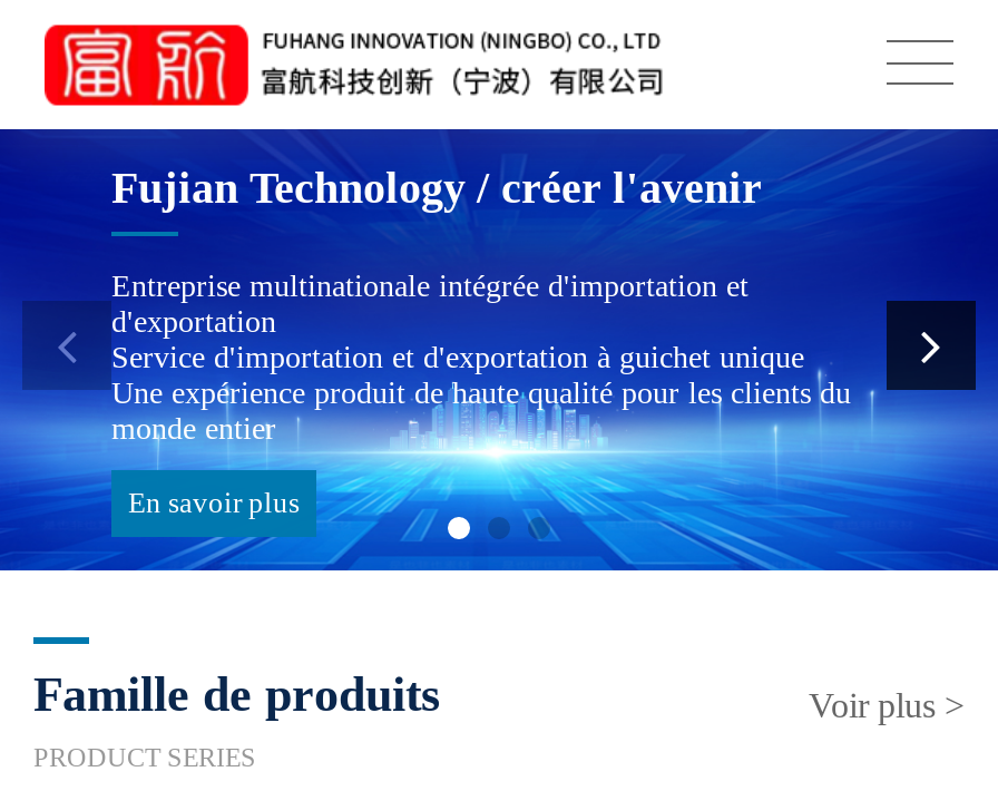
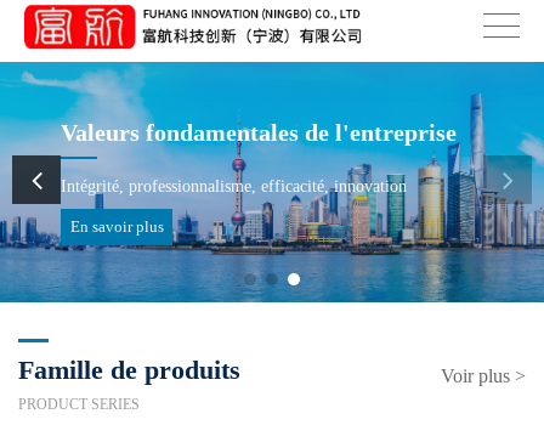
+ Valeurs fondamentales de l'entreprise
+ Intégrité, professionnalisme, efficacité, innovation
+ En savoir plus

- [image]
+ [image]
